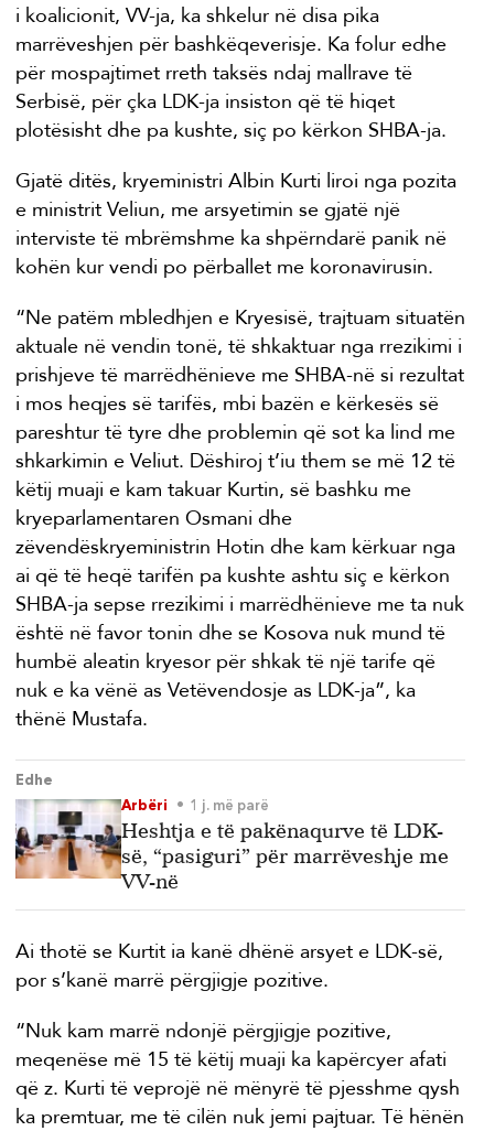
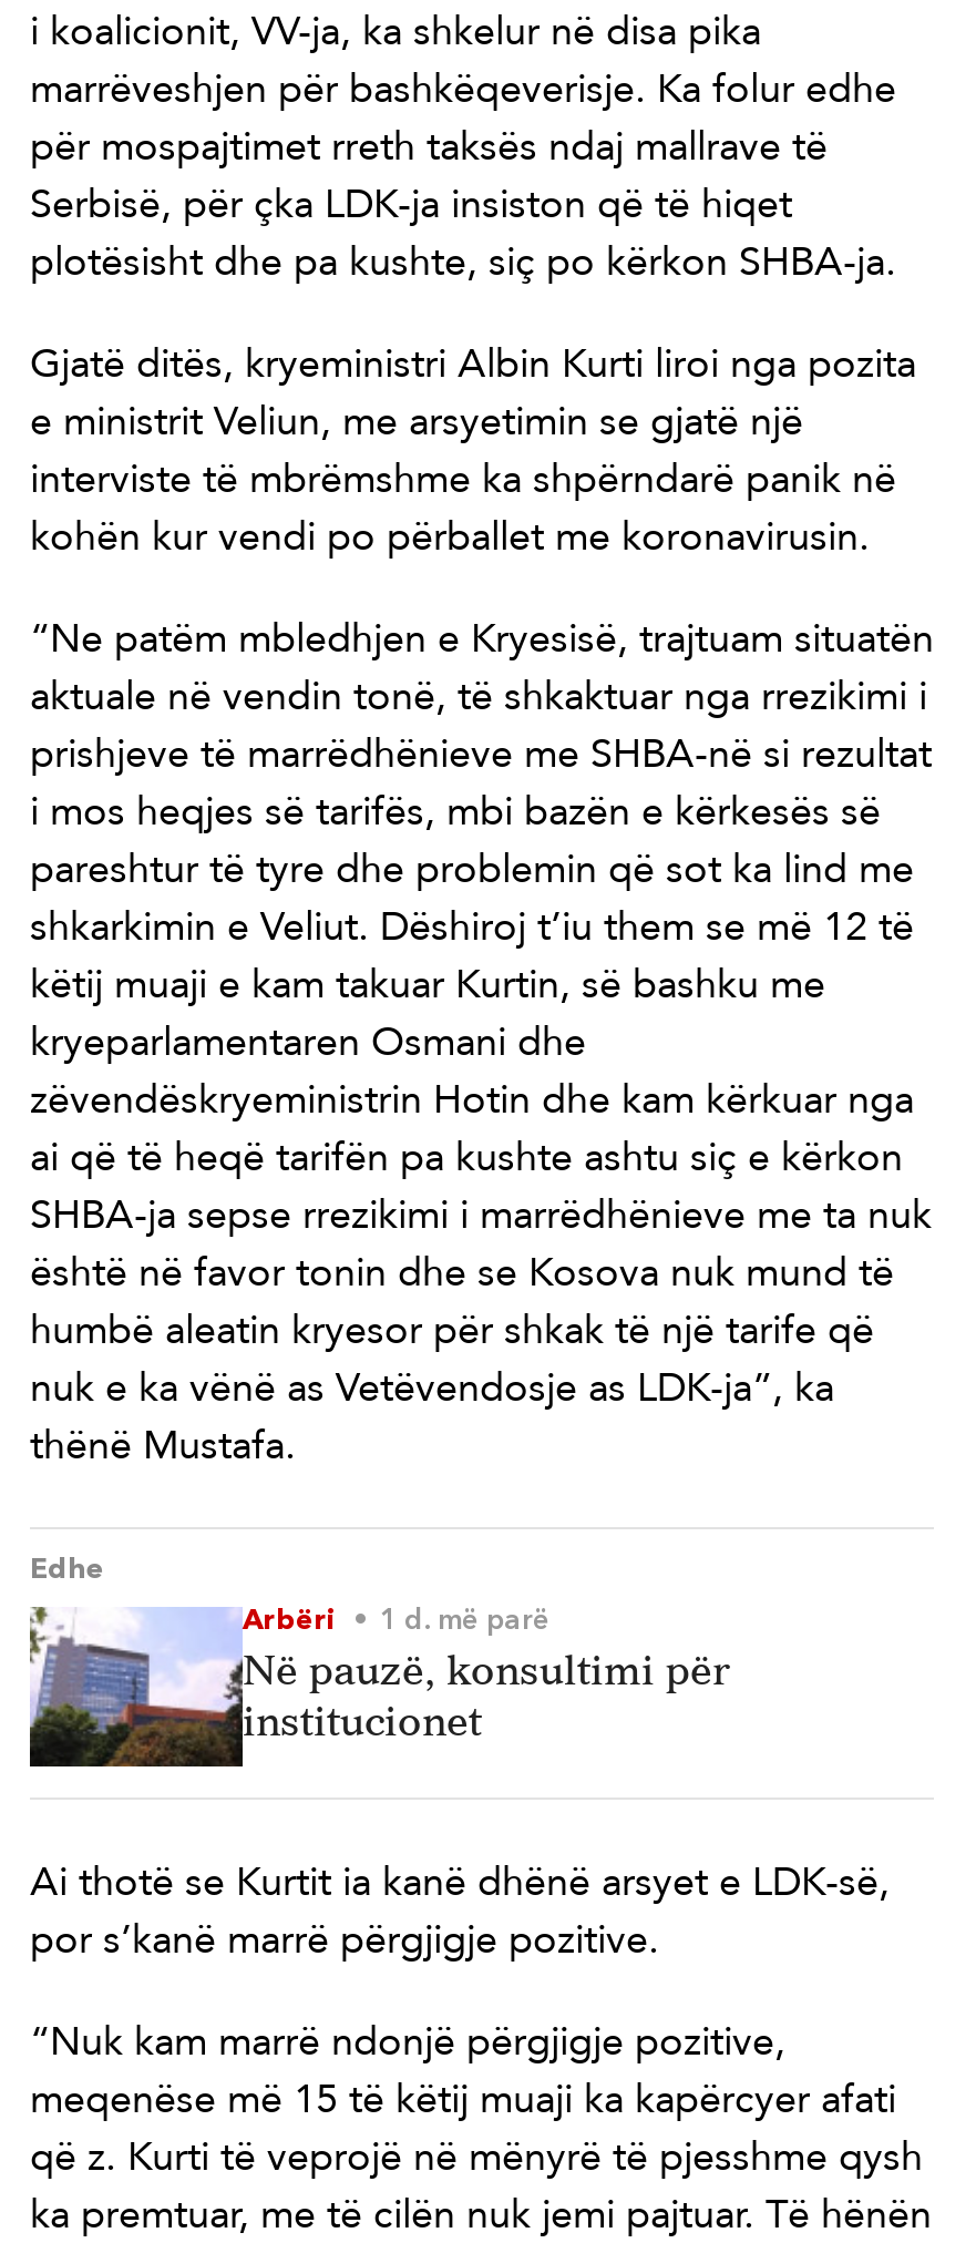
- [image]
- 1 j. më parë
- Heshtja e të pakënaqurve të LDK-
- së, “pasiguri” për marrëveshje me
- VV-në
+ [image]
+ 1 d. më parë
+ Në pauzë, konsultimi për
+ institucionet
